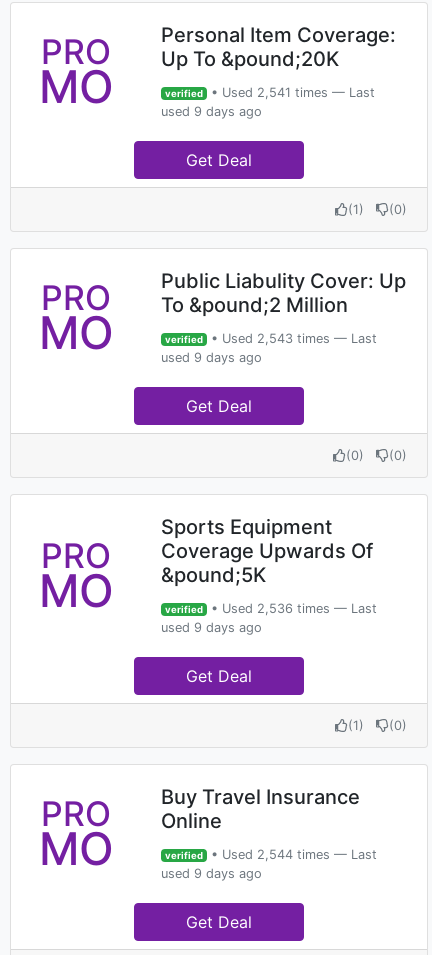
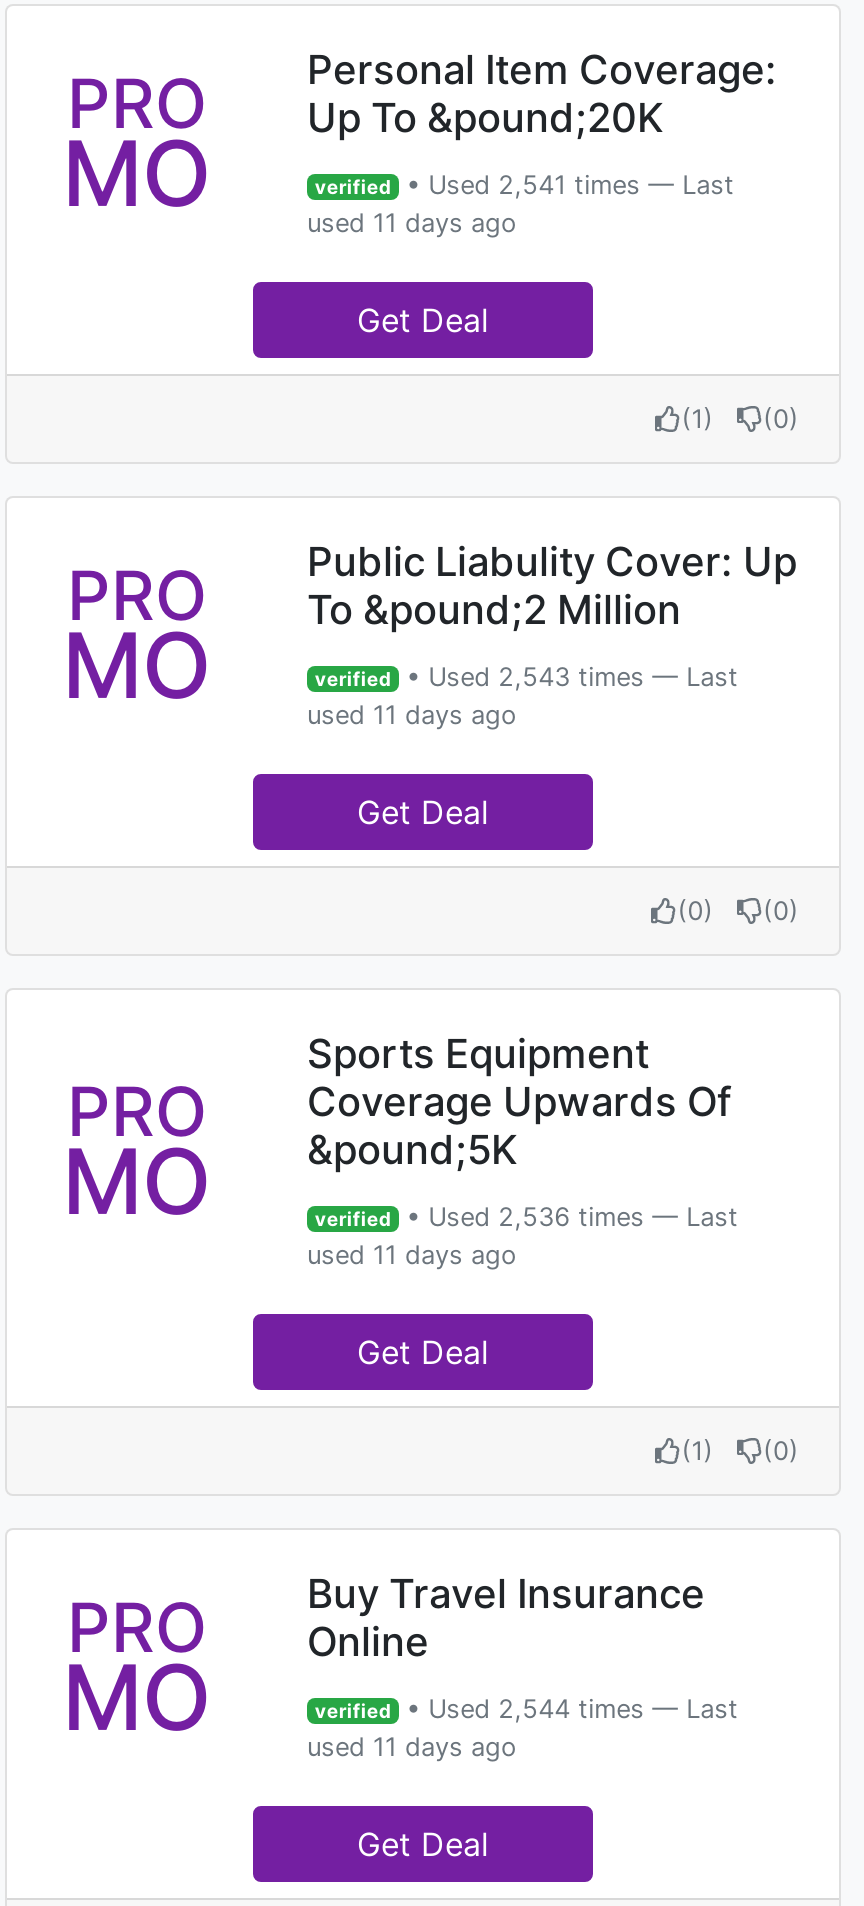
- used 9 days ago
+ used 11 days ago

- used 9 days ago
+ used 11 days ago

- used 9 days ago
+ used 11 days ago

- used 9 days ago
+ used 11 days ago
